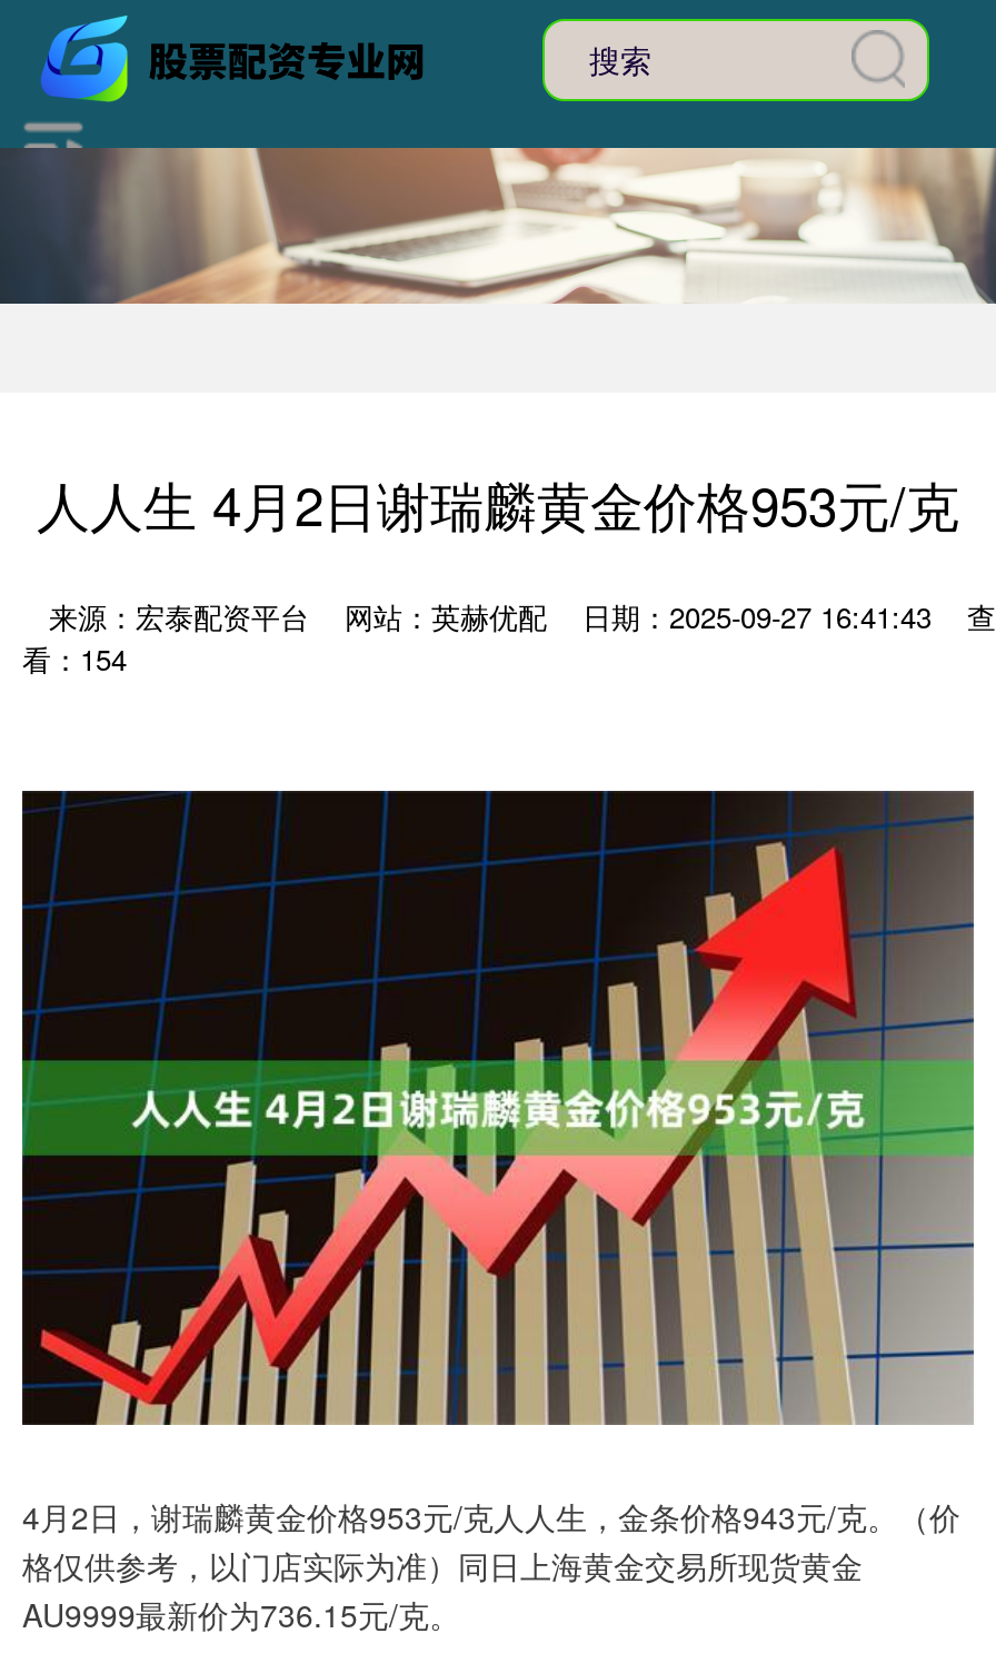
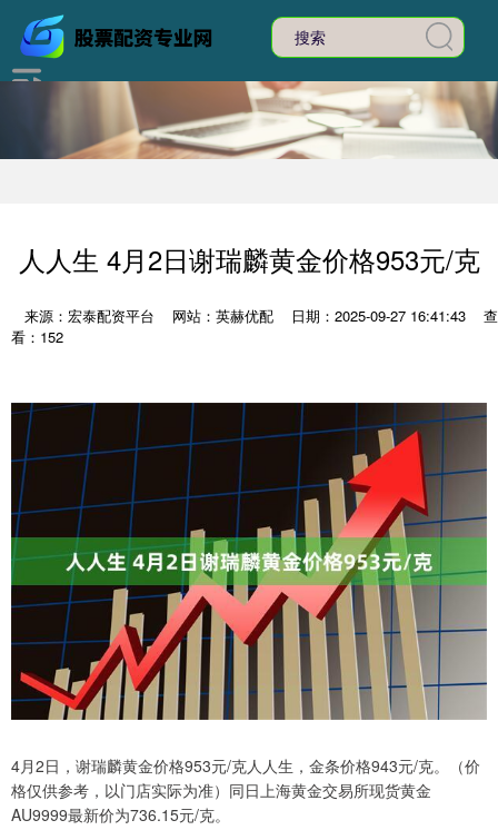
- 看：154
+ 看：152
